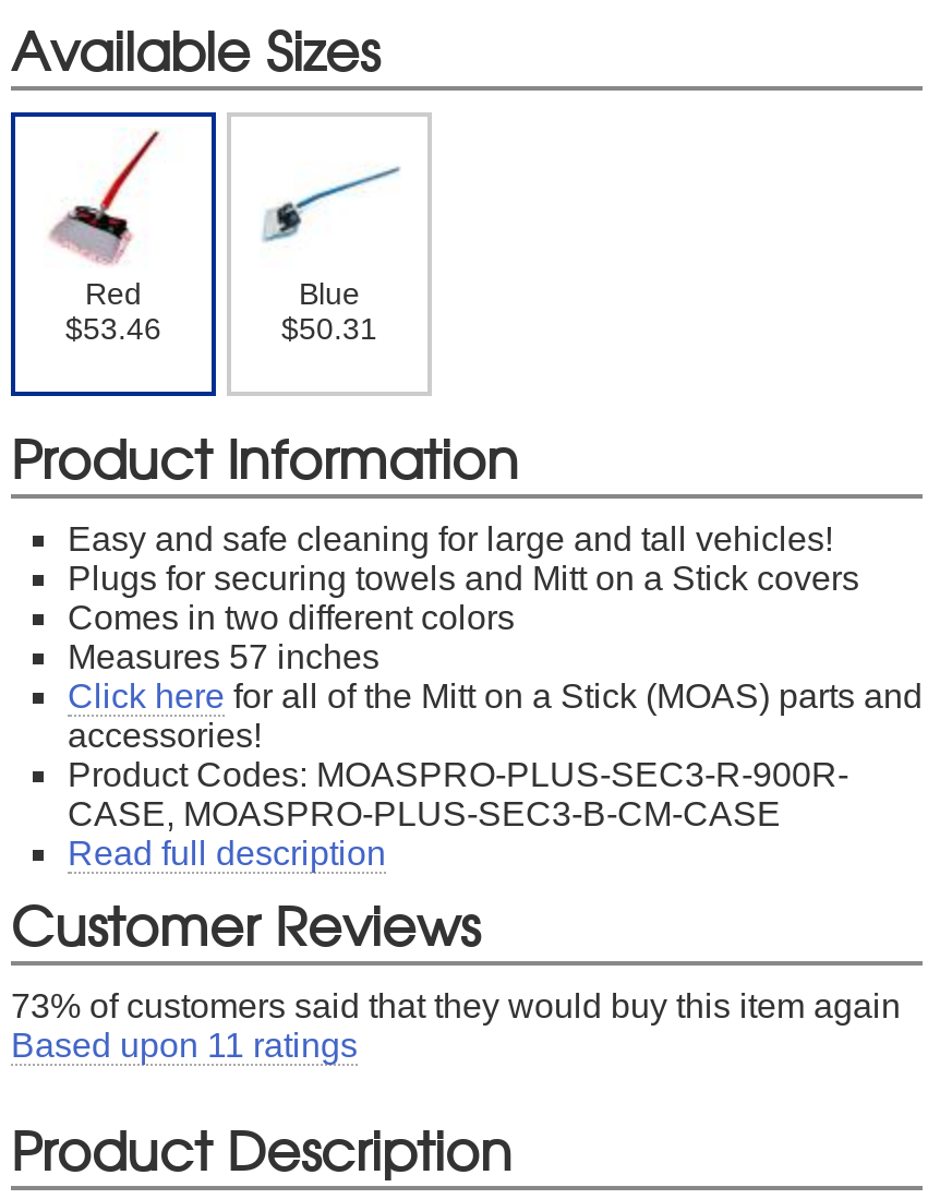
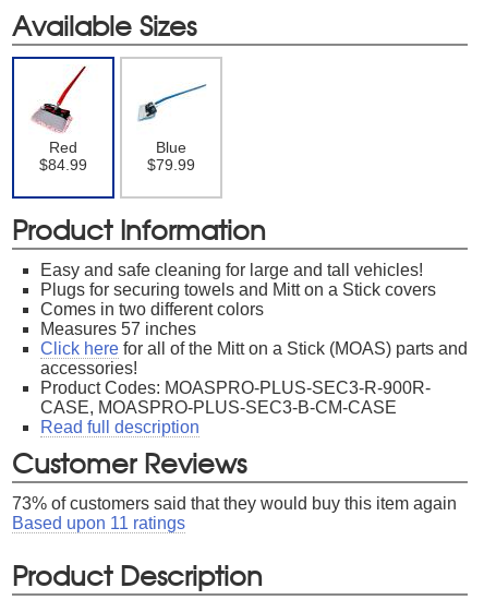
- $53.46
+ $84.99

- $50.31
+ $79.99
